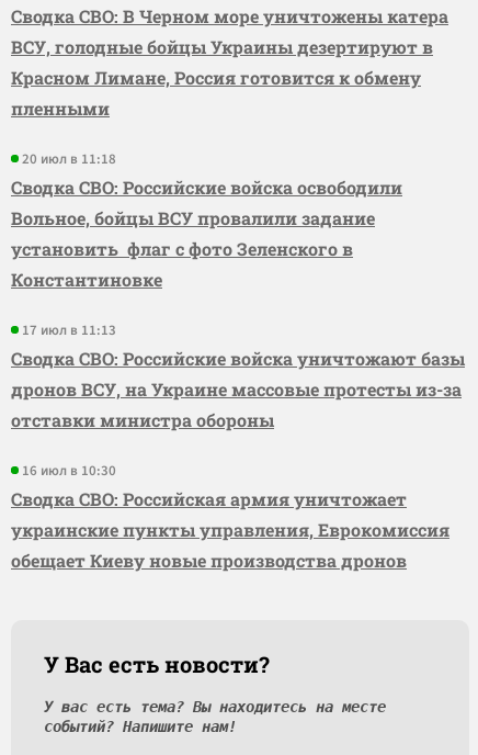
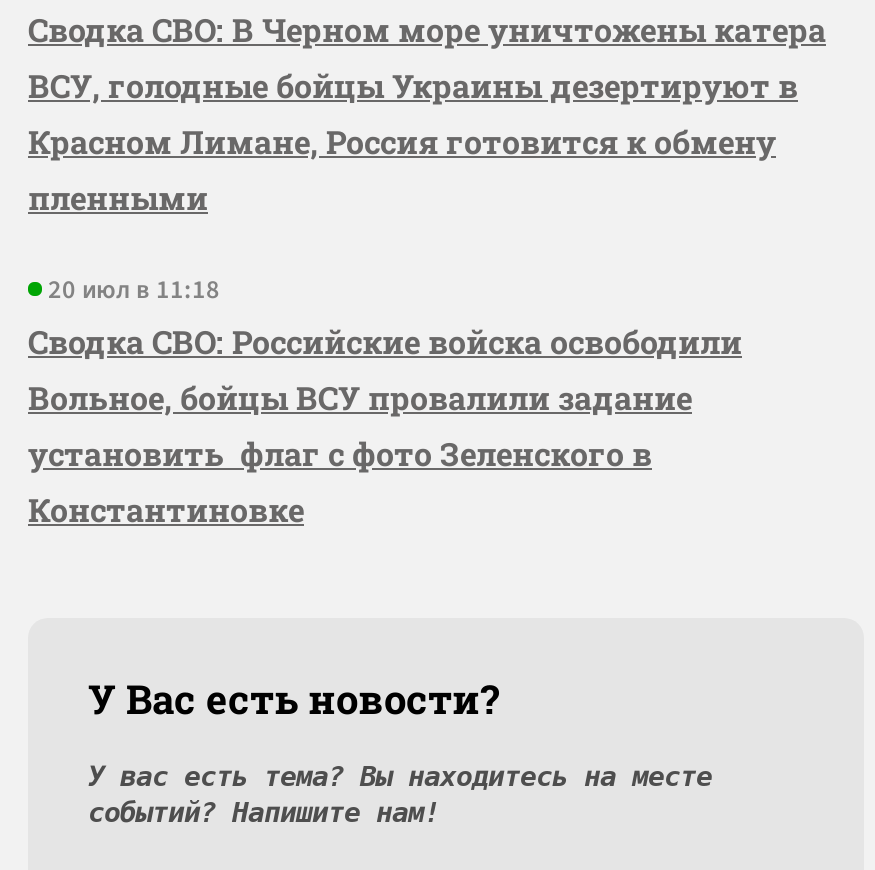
- 17 июл в 11:13
- Сводка СВО: Российские войска уничтожают базы
- дронов ВСУ, на Украине массовые протесты из-за
- отставки министра обороны
- 16 июл в 10:30
- Сводка СВО: Российская армия уничтожает
- украинские пункты управления, Еврокомиссия
- обещает Киеву новые производства дронов
